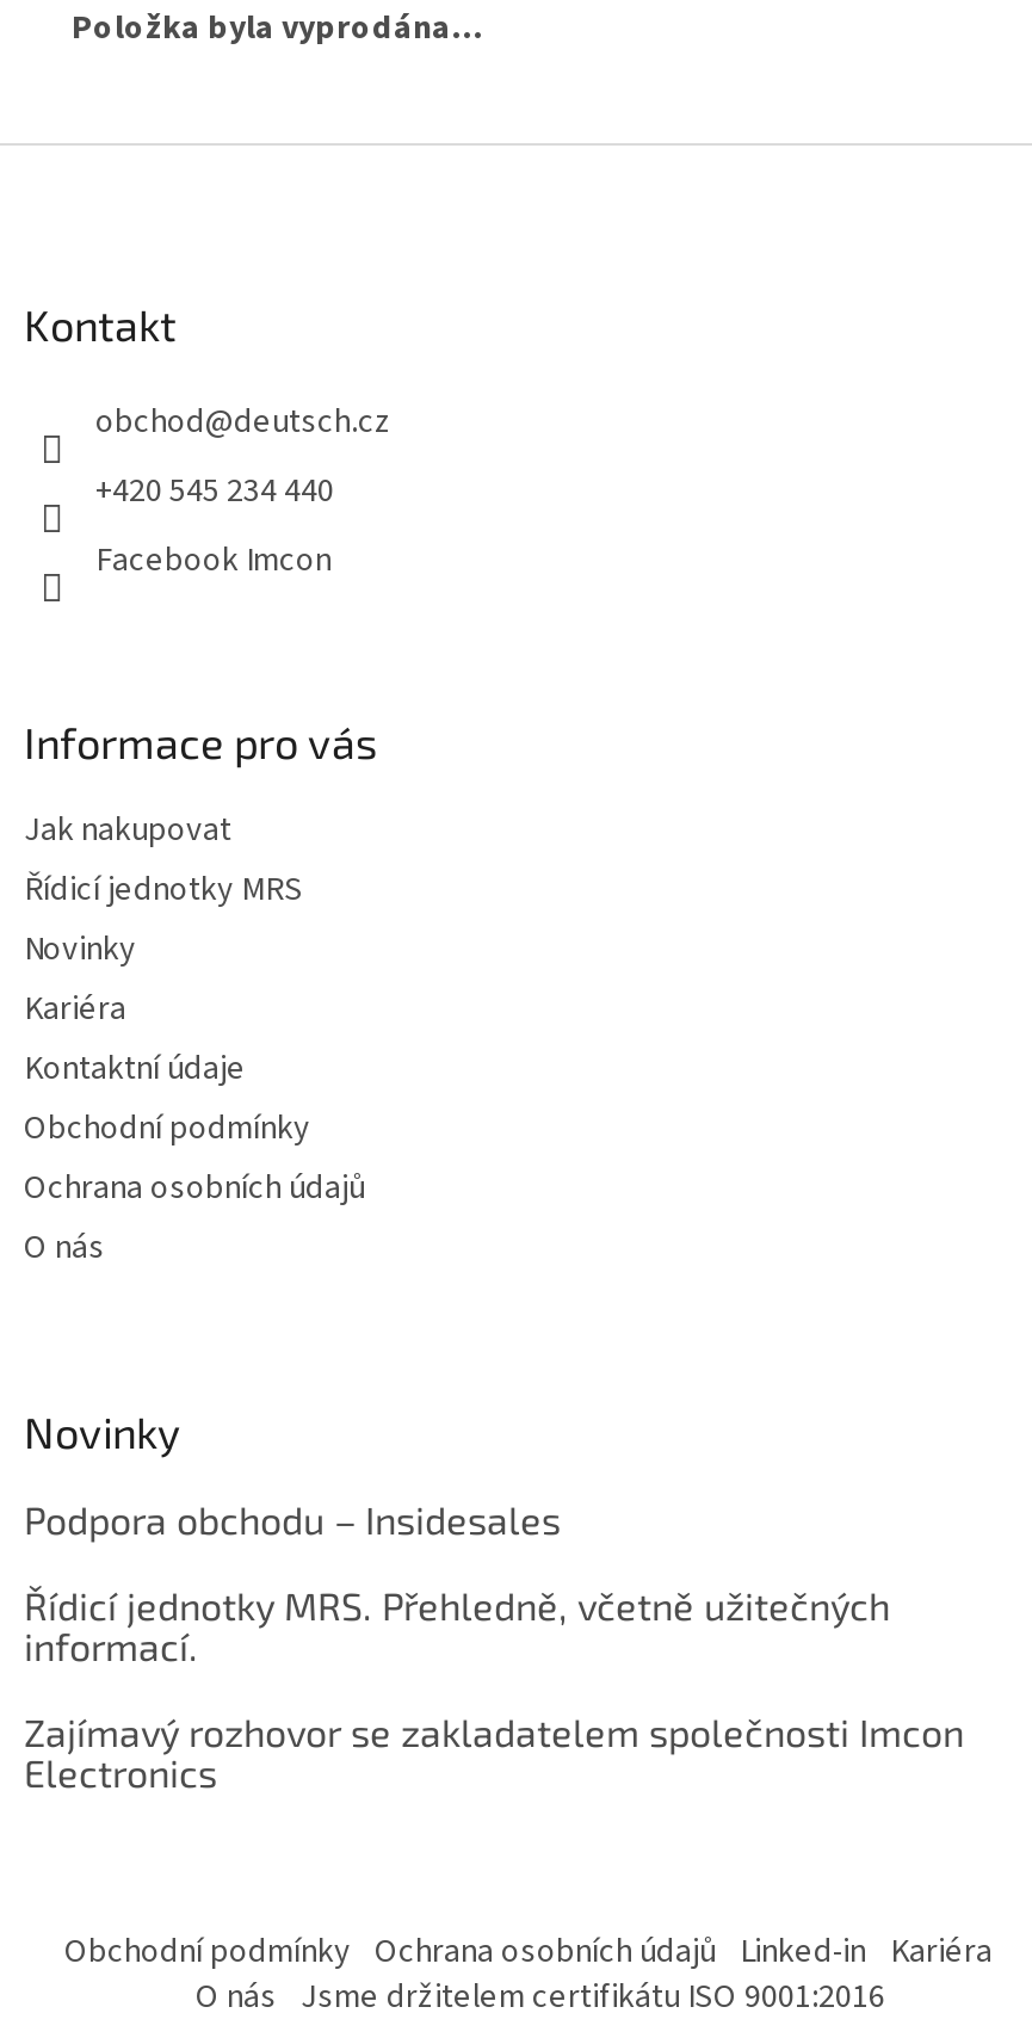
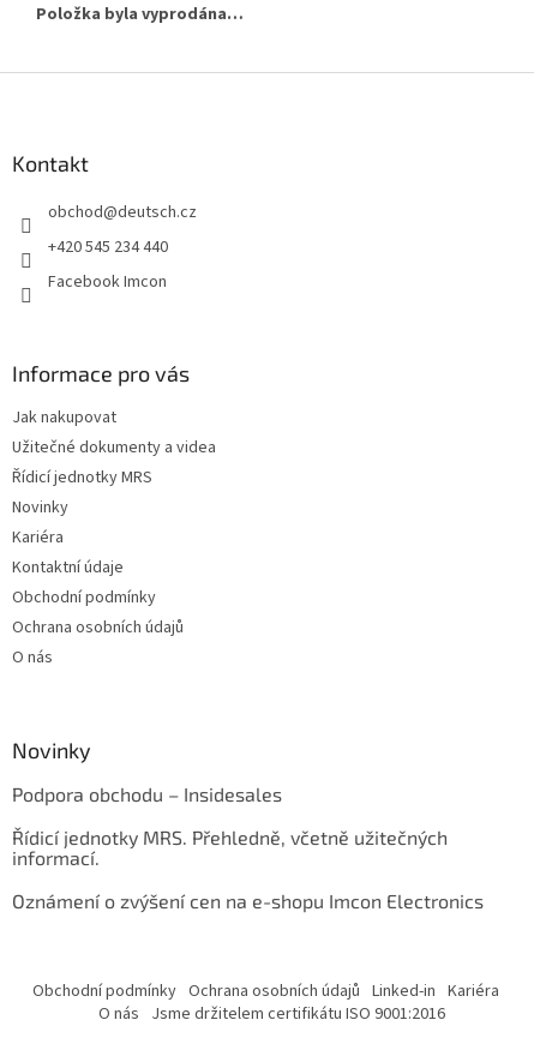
+ Užitečné dokumenty a videa

moved down: Řídicí jednotky MRS | Novinky | Kariéra | ... | Řídicí jednotky MRS. Přehledně, včetně užitečných | informací.

- Zajímavý rozhovor se zakladatelem společnosti Imcon
- Electronics
+ Oznámení o zvýšení cen na e-shopu Imcon Electronics
